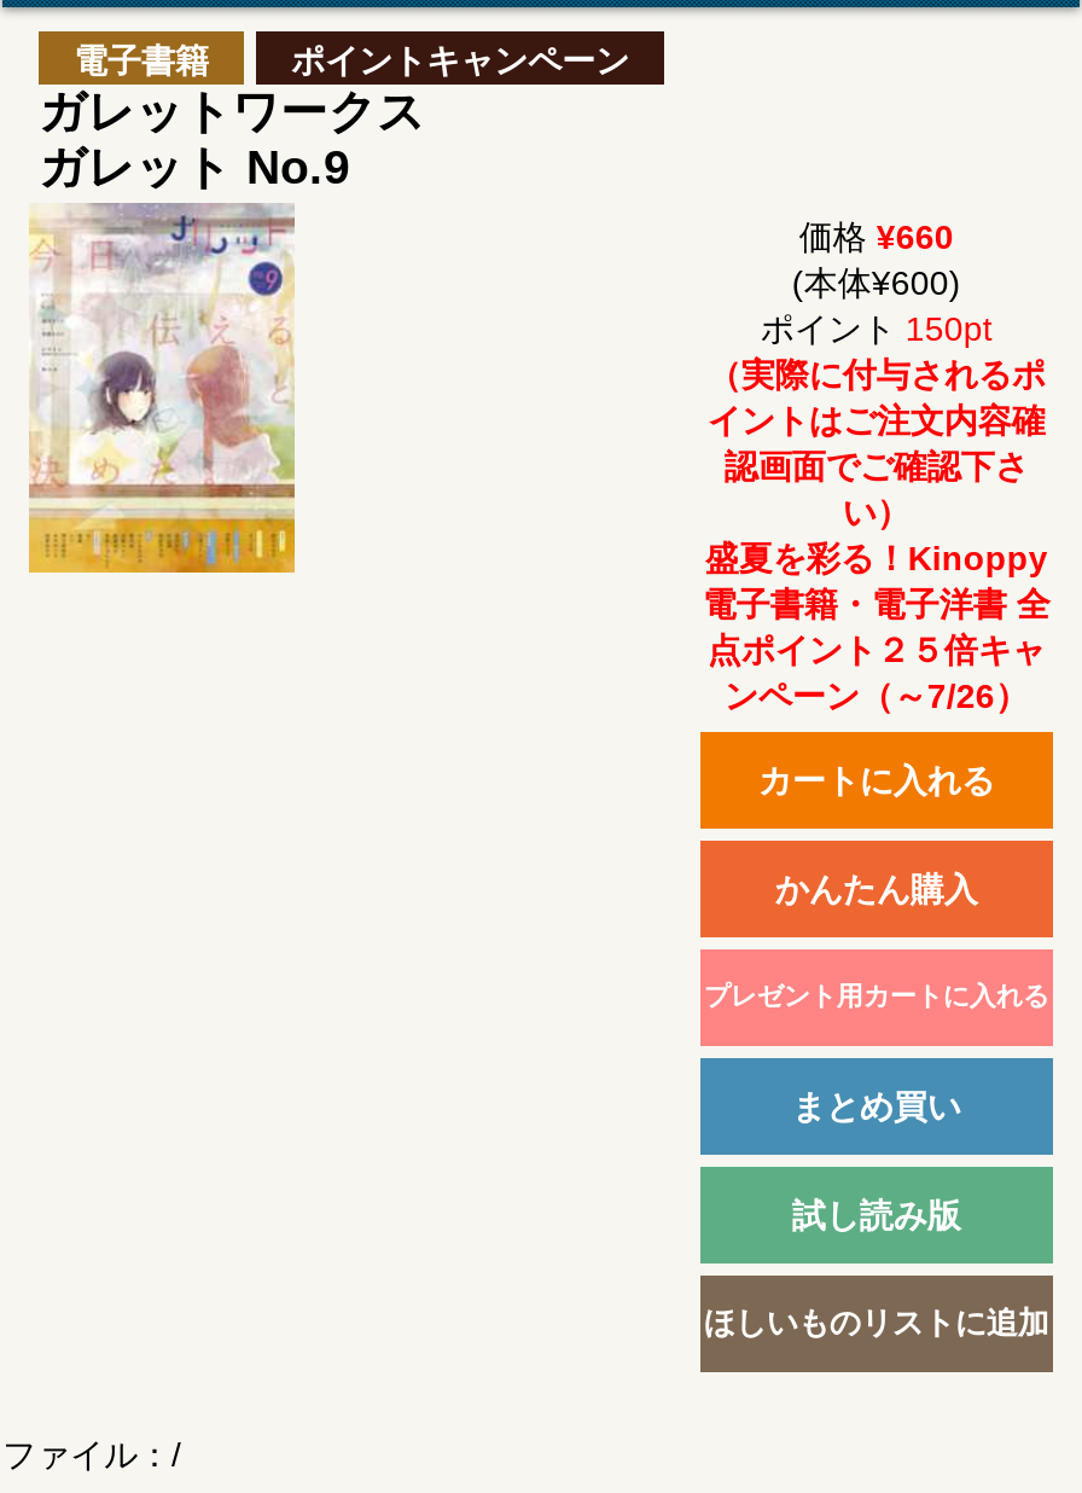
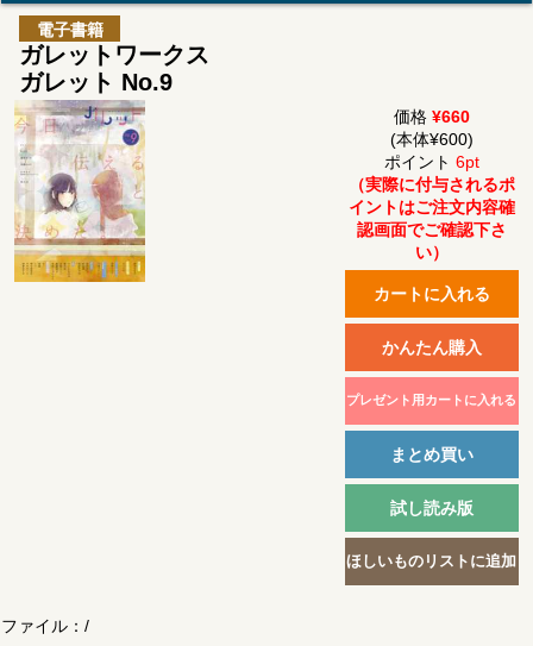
- ポイントキャンペーン

- ポイント150pt
+ ポイント6pt

- 盛夏を彩る！Kinoppy
- 電子書籍・電子洋書 全
- 点ポイント２５倍キャ
- ンペーン（～7/26）
